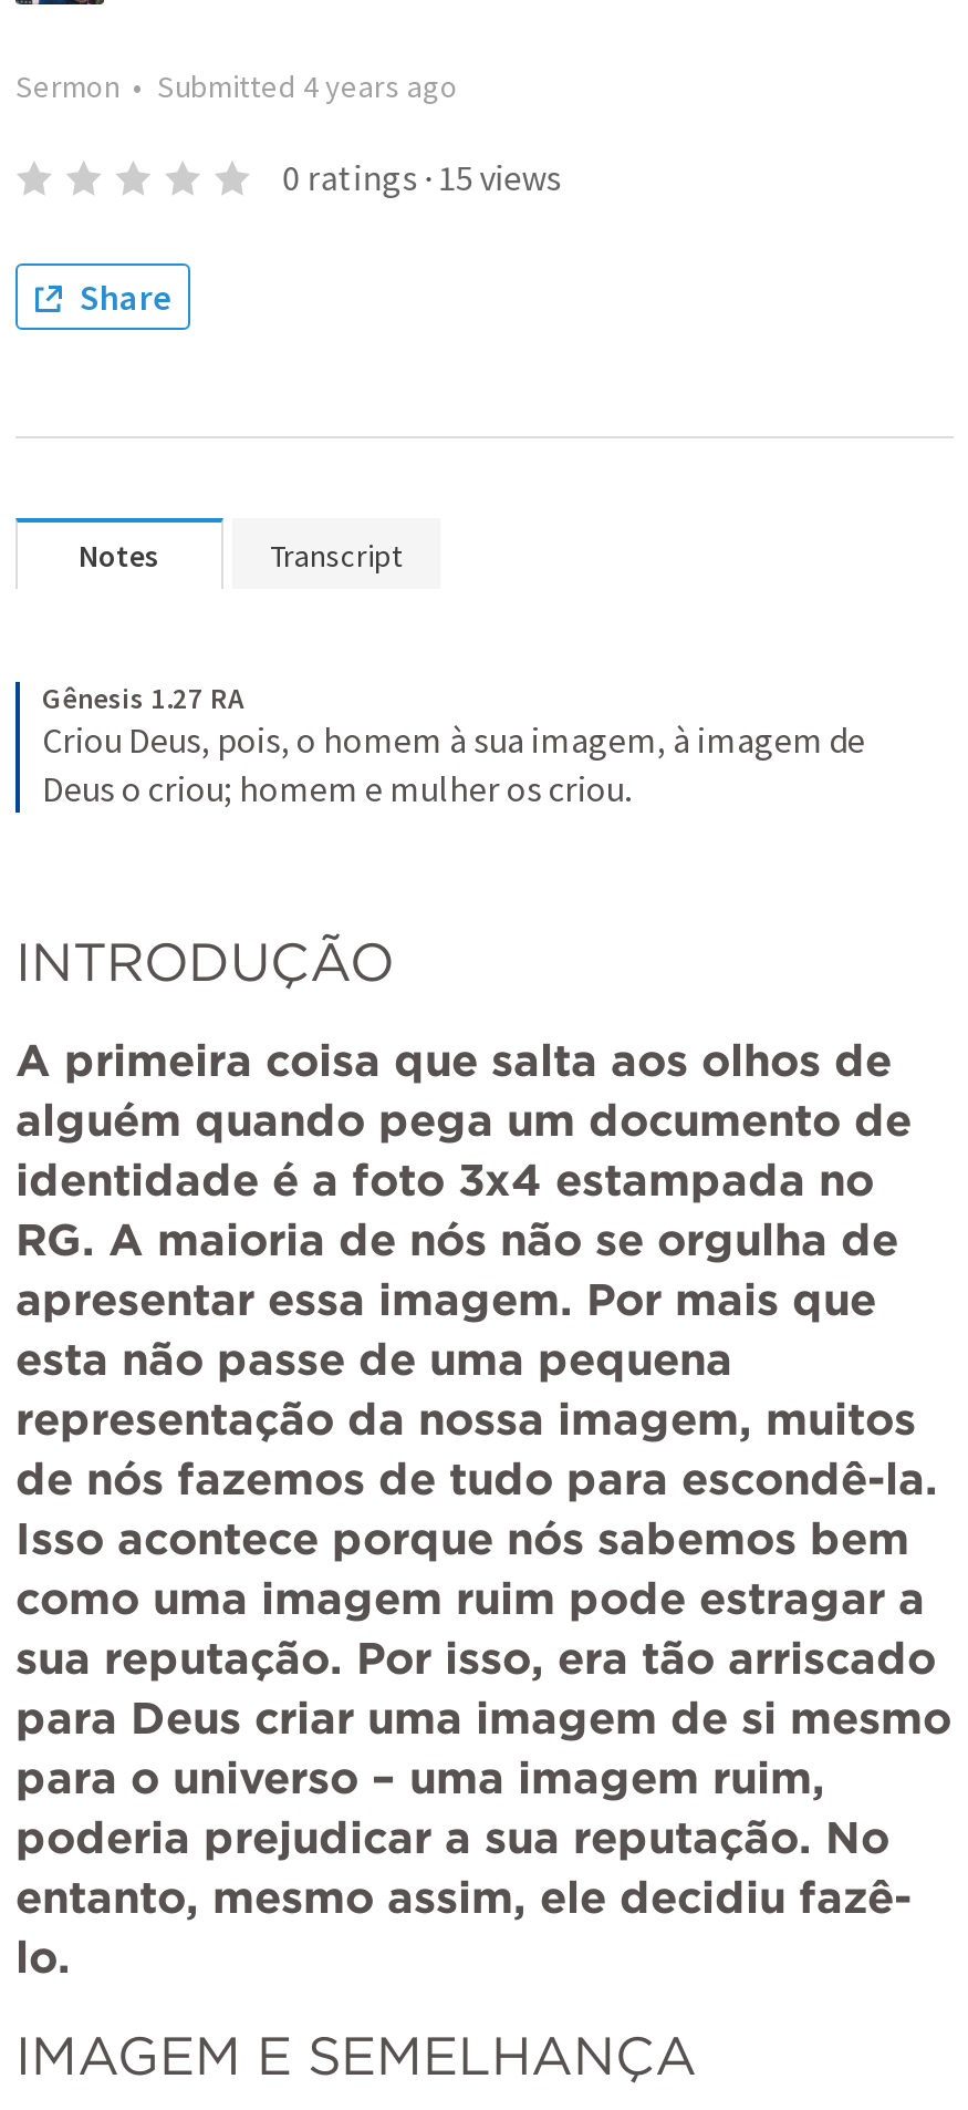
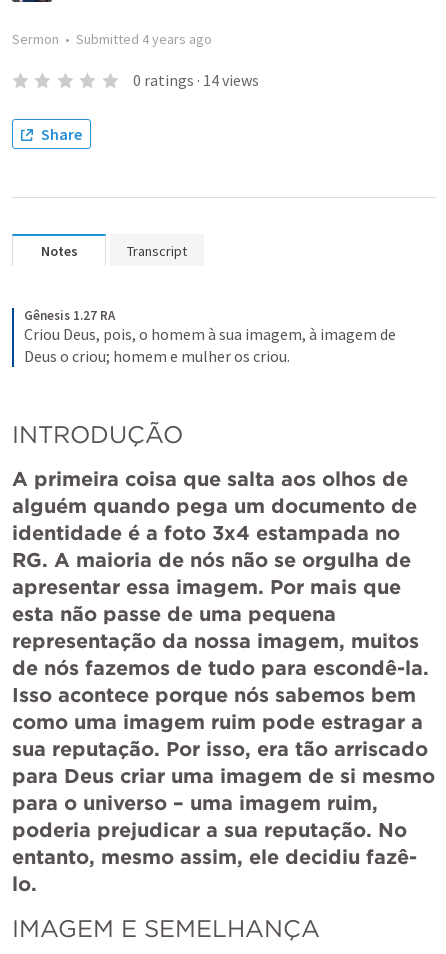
- 0 ratings · 15 views
+ 0 ratings · 14 views
